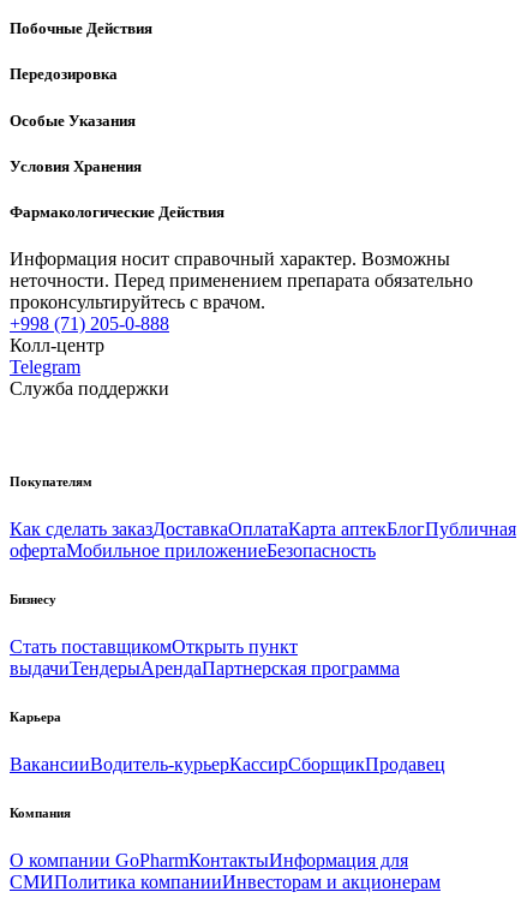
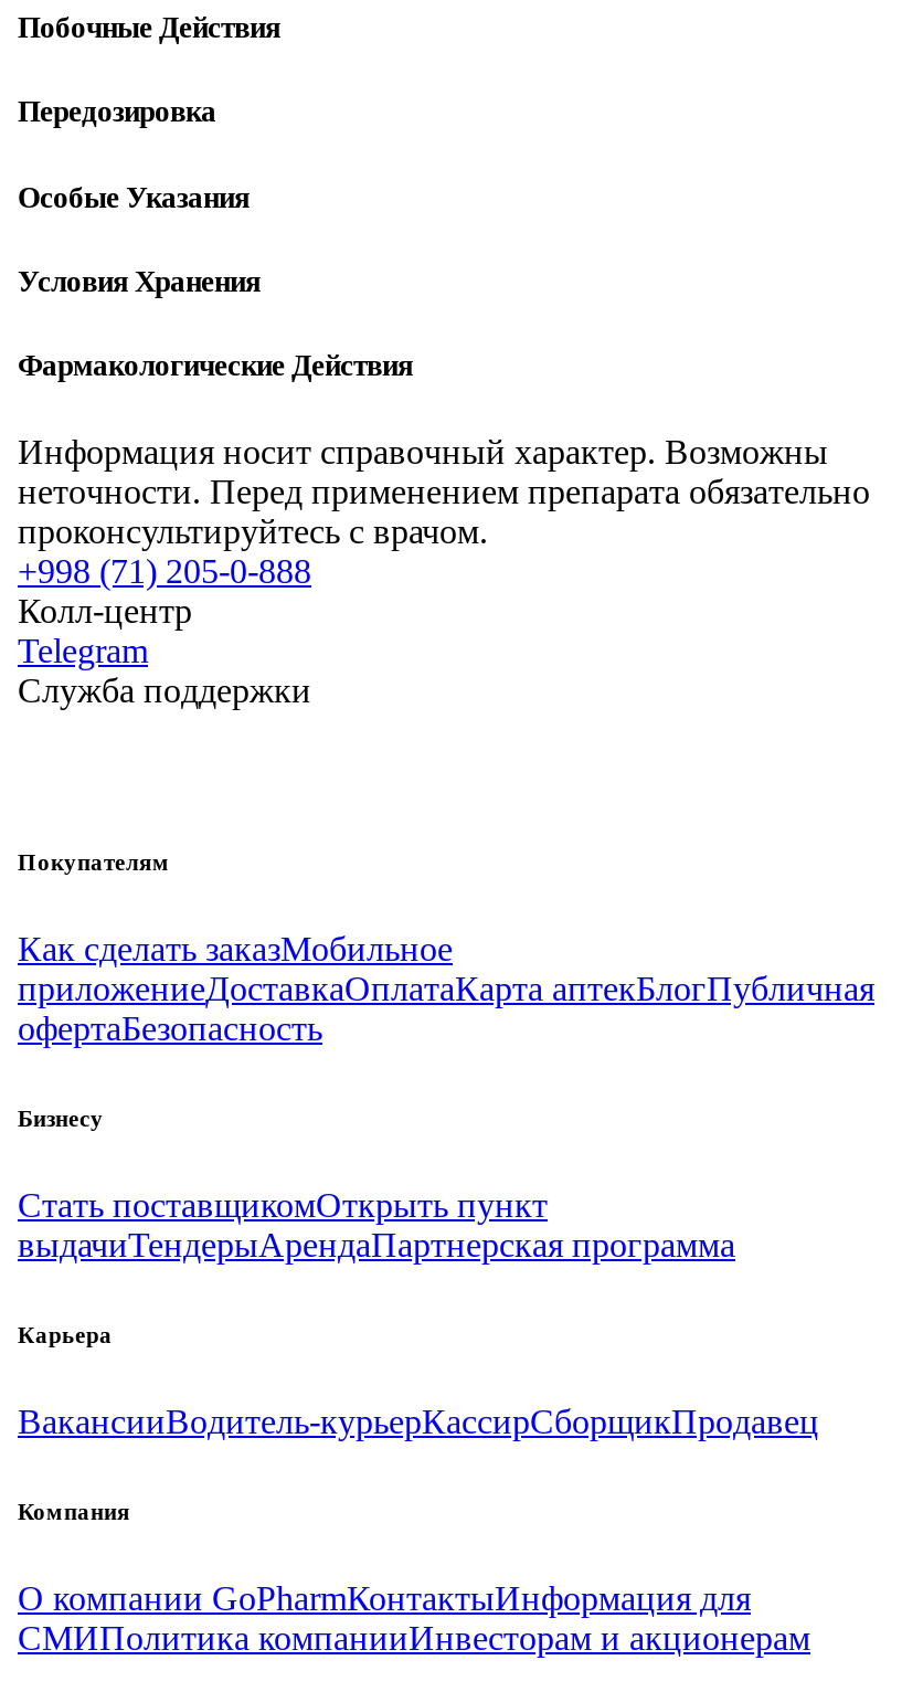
- Как сделать заказДоставкаОплатаКарта аптекБлогПубличная
- офертаМобильное приложениеБезопасность
+ Как сделать заказМобильное
+ приложениеДоставкаОплатаКарта аптекБлогПубличная
+ офертаБезопасность
